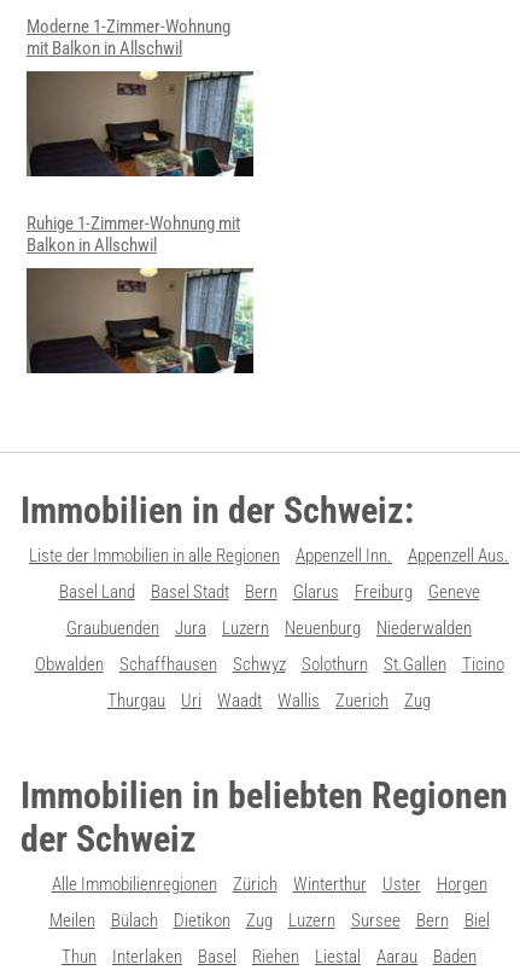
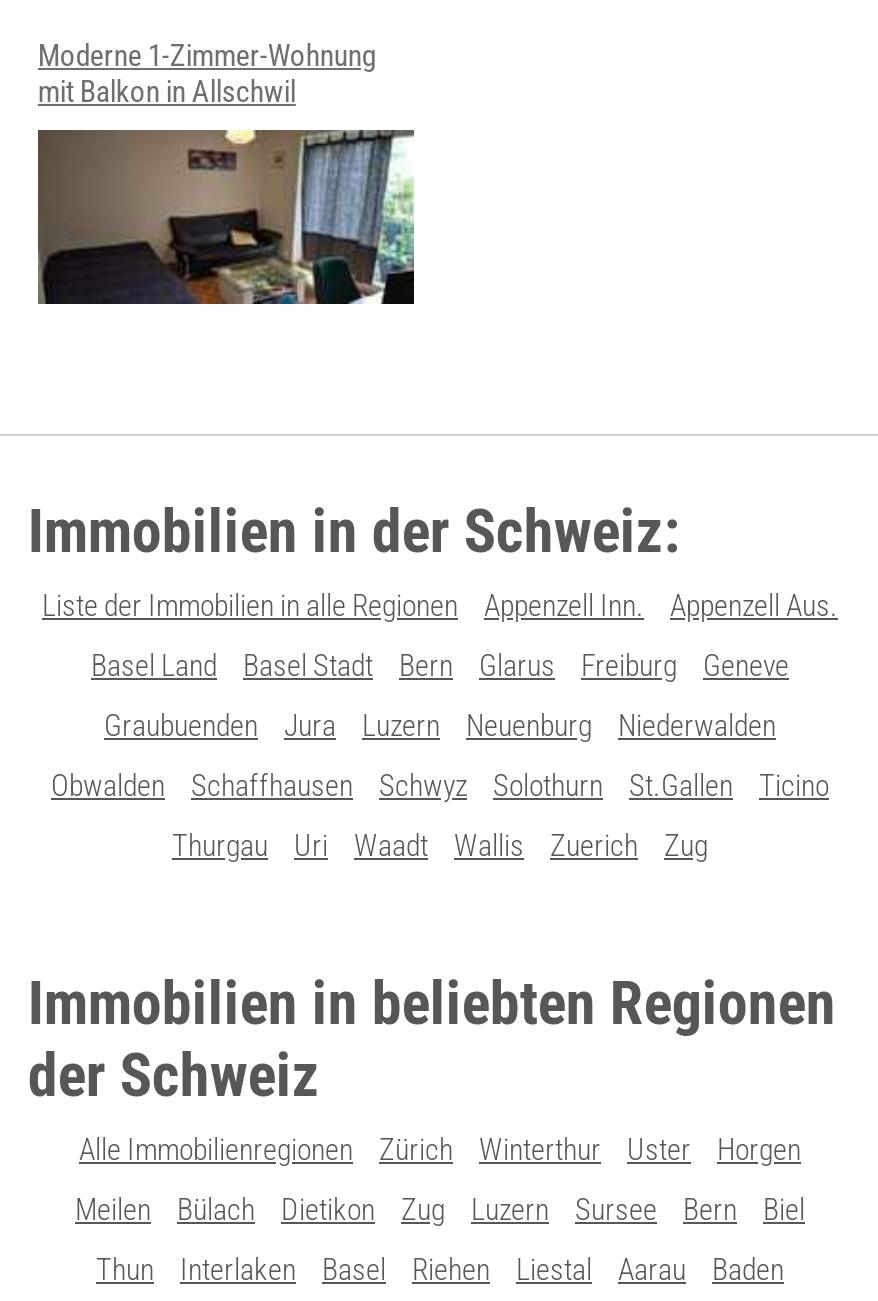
- Ruhige 1-Zimmer-Wohnung mit
- Balkon in Allschwil
